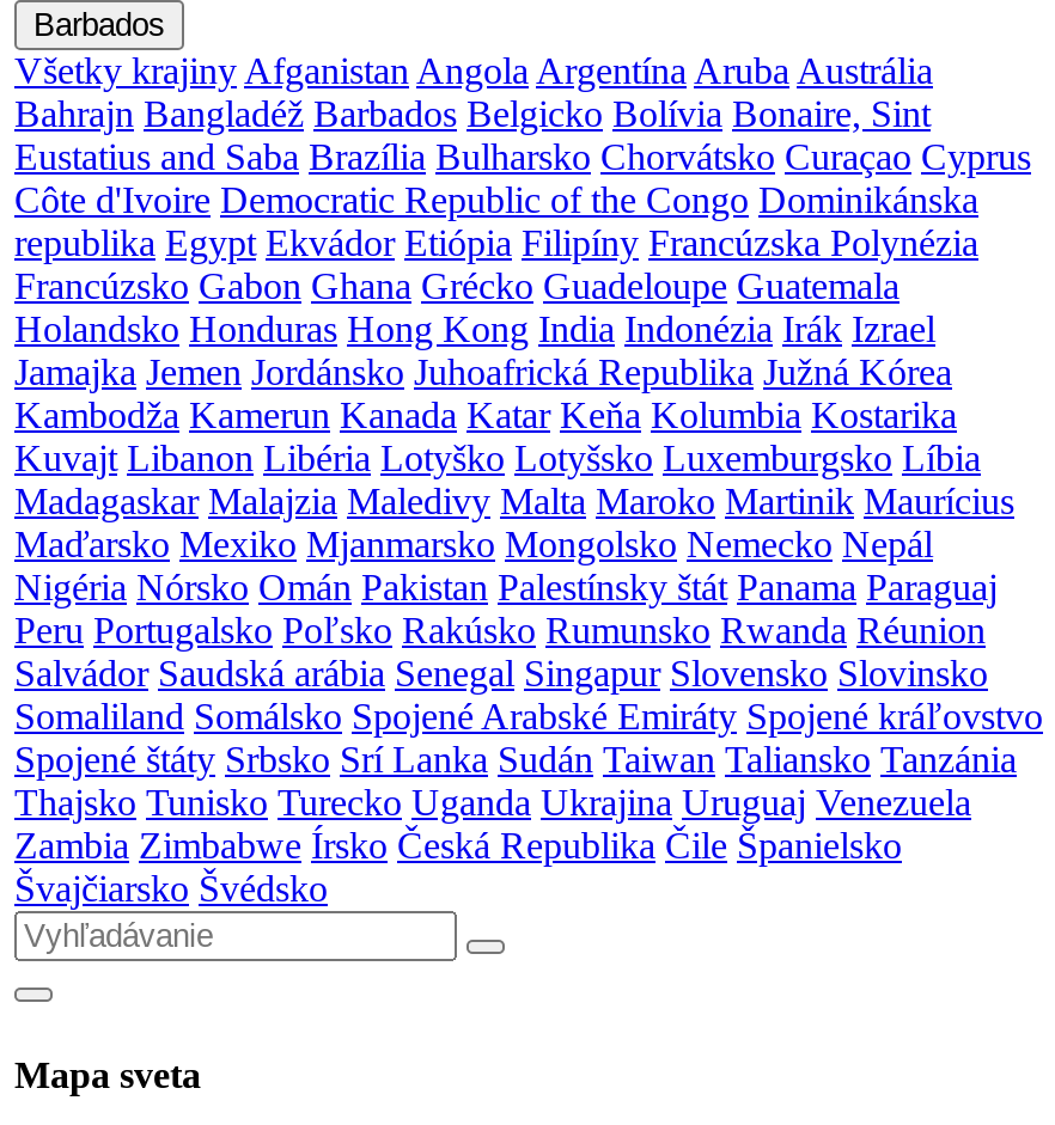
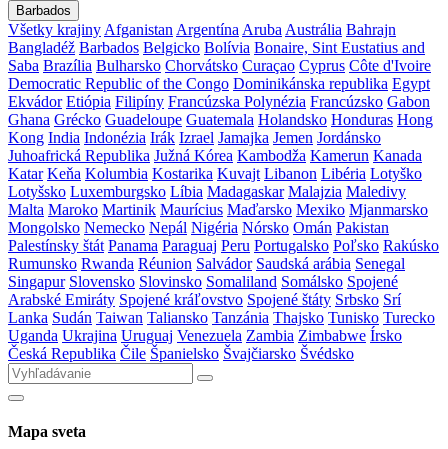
- Všetky krajiny Afganistan Angola Argentína Aruba Austrália
- Bahrajn Bangladéž Barbados Belgicko Bolívia Bonaire, Sint
- Eustatius and Saba Brazília Bulharsko Chorvátsko Curaçao Cyprus
- Côte d'Ivoire Democratic Republic of the Congo Dominikánska
- republika Egypt Ekvádor Etiópia Filipíny Francúzska Polynézia
- Francúzsko Gabon Ghana Grécko Guadeloupe Guatemala
- Holandsko Honduras Hong Kong India Indonézia Irák Izrael
- Jamajka Jemen Jordánsko Juhoafrická Republika Južná Kórea
- Kambodža Kamerun Kanada Katar Keňa Kolumbia Kostarika
- Kuvajt Libanon Libéria Lotyško Lotyšsko Luxemburgsko Líbia
- Madagaskar Malajzia Maledivy Malta Maroko Martinik Maurícius
- Maďarsko Mexiko Mjanmarsko Mongolsko Nemecko Nepál
- Nigéria Nórsko Omán Pakistan Palestínsky štát Panama Paraguaj
- Peru Portugalsko Poľsko Rakúsko Rumunsko Rwanda Réunion
- Salvádor Saudská arábia Senegal Singapur Slovensko Slovinsko
- Somaliland Somálsko Spojené Arabské Emiráty Spojené kráľovstvo
- Spojené štáty Srbsko Srí Lanka Sudán Taiwan Taliansko Tanzánia
- Thajsko Tunisko Turecko Uganda Ukrajina Uruguaj Venezuela
- Zambia Zimbabwe Írsko Česká Republika Čile Španielsko
- Švajčiarsko Švédsko
+ Všetky krajiny Afganistan Argentína Aruba Austrália Bahrajn
+ Bangladéž Barbados Belgicko Bolívia Bonaire, Sint Eustatius and
+ Saba Brazília Bulharsko Chorvátsko Curaçao Cyprus Côte d'Ivoire
+ Democratic Republic of the Congo Dominikánska republika Egypt
+ Ekvádor Etiópia Filipíny Francúzska Polynézia Francúzsko Gabon
+ Ghana Grécko Guadeloupe Guatemala Holandsko Honduras Hong
+ Kong India Indonézia Irák Izrael Jamajka Jemen Jordánsko
+ Juhoafrická Republika Južná Kórea Kambodža Kamerun Kanada
+ Katar Keňa Kolumbia Kostarika Kuvajt Libanon Libéria Lotyško
+ Lotyšsko Luxemburgsko Líbia Madagaskar Malajzia Maledivy
+ Malta Maroko Martinik Maurícius Maďarsko Mexiko Mjanmarsko
+ Mongolsko Nemecko Nepál Nigéria Nórsko Omán Pakistan
+ Palestínsky štát Panama Paraguaj Peru Portugalsko Poľsko Rakúsko
+ Rumunsko Rwanda Réunion Salvádor Saudská arábia Senegal
+ Singapur Slovensko Slovinsko Somaliland Somálsko Spojené
+ Arabské Emiráty Spojené kráľovstvo Spojené štáty Srbsko Srí
+ Lanka Sudán Taiwan Taliansko Tanzánia Thajsko Tunisko Turecko
+ Uganda Ukrajina Uruguaj Venezuela Zambia Zimbabwe Írsko
+ Česká Republika Čile Španielsko Švajčiarsko Švédsko
